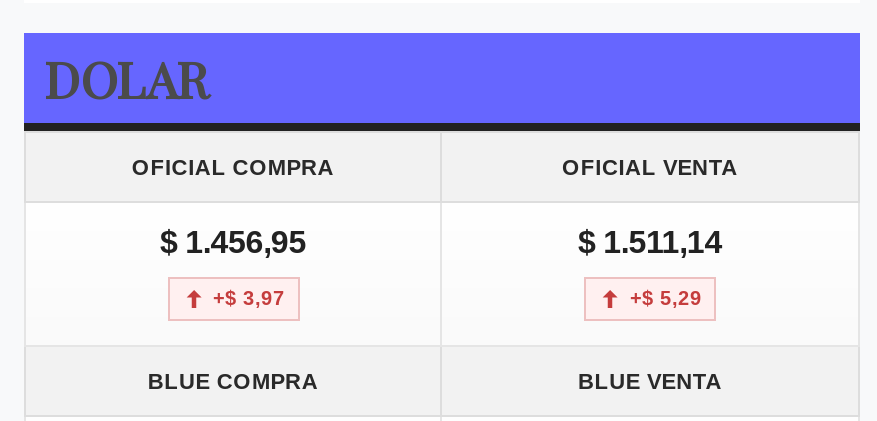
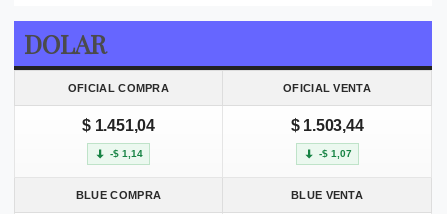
- $ 1.456,95
+ $ 1.451,04

- $ 1.511,14
+ $ 1.503,44

- +$ 3,97
+ -$ 1,14

- +$ 5,29
+ -$ 1,07
